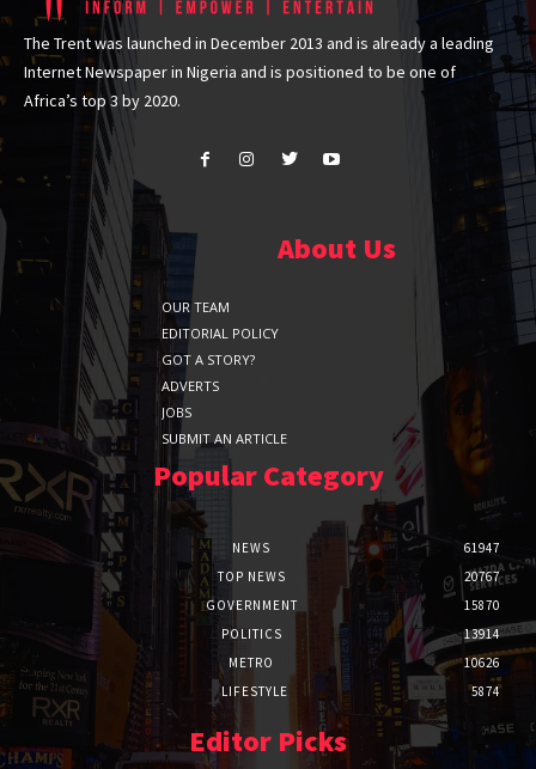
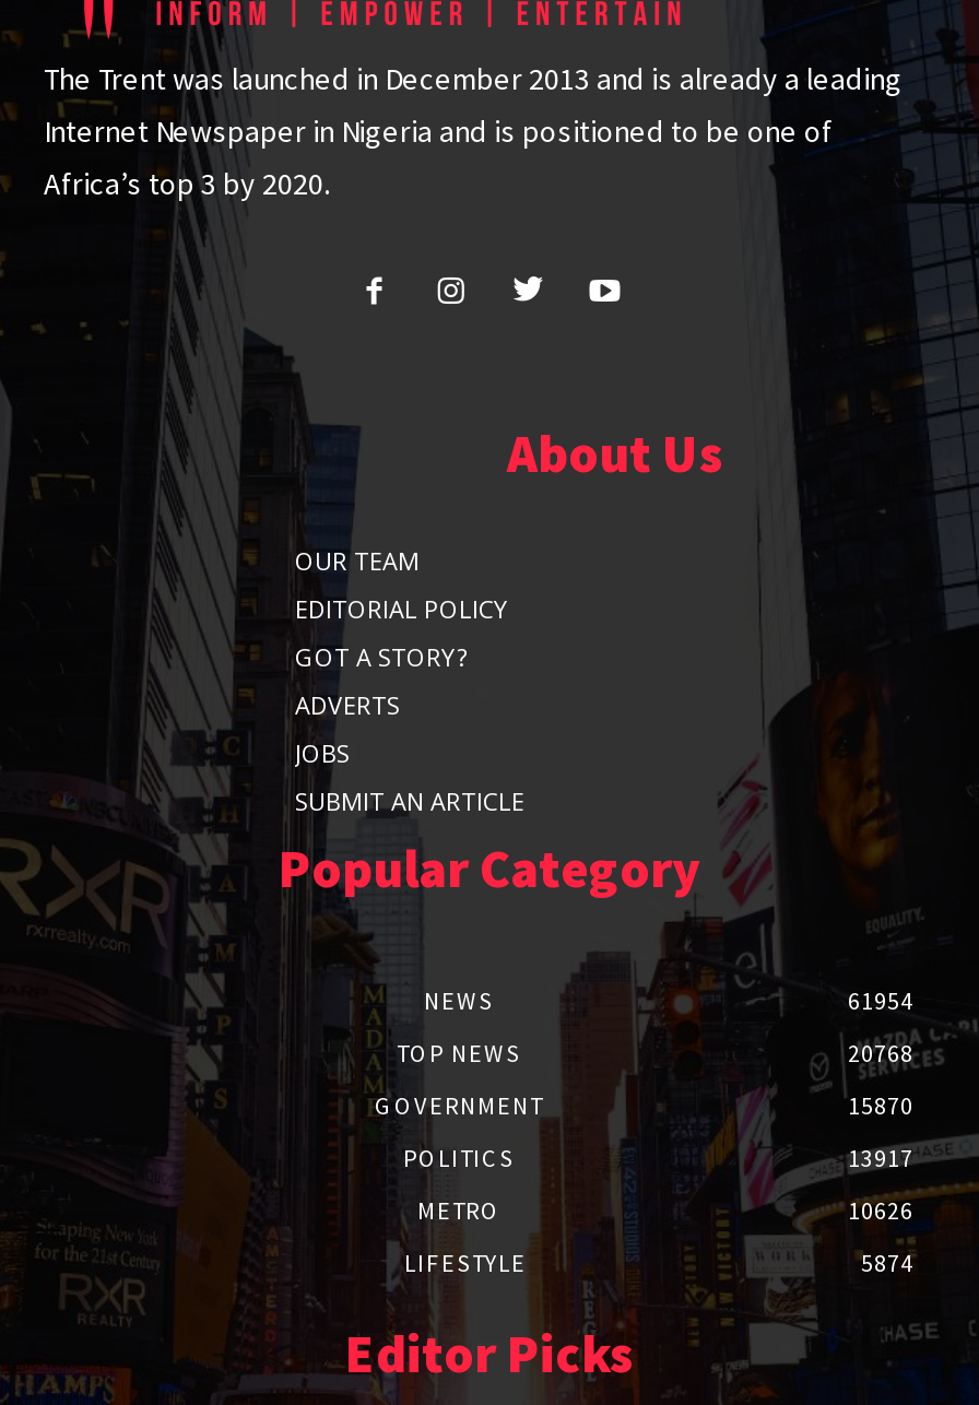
- 61947
+ 61954

- 20767
+ 20768

- 13914
+ 13917
